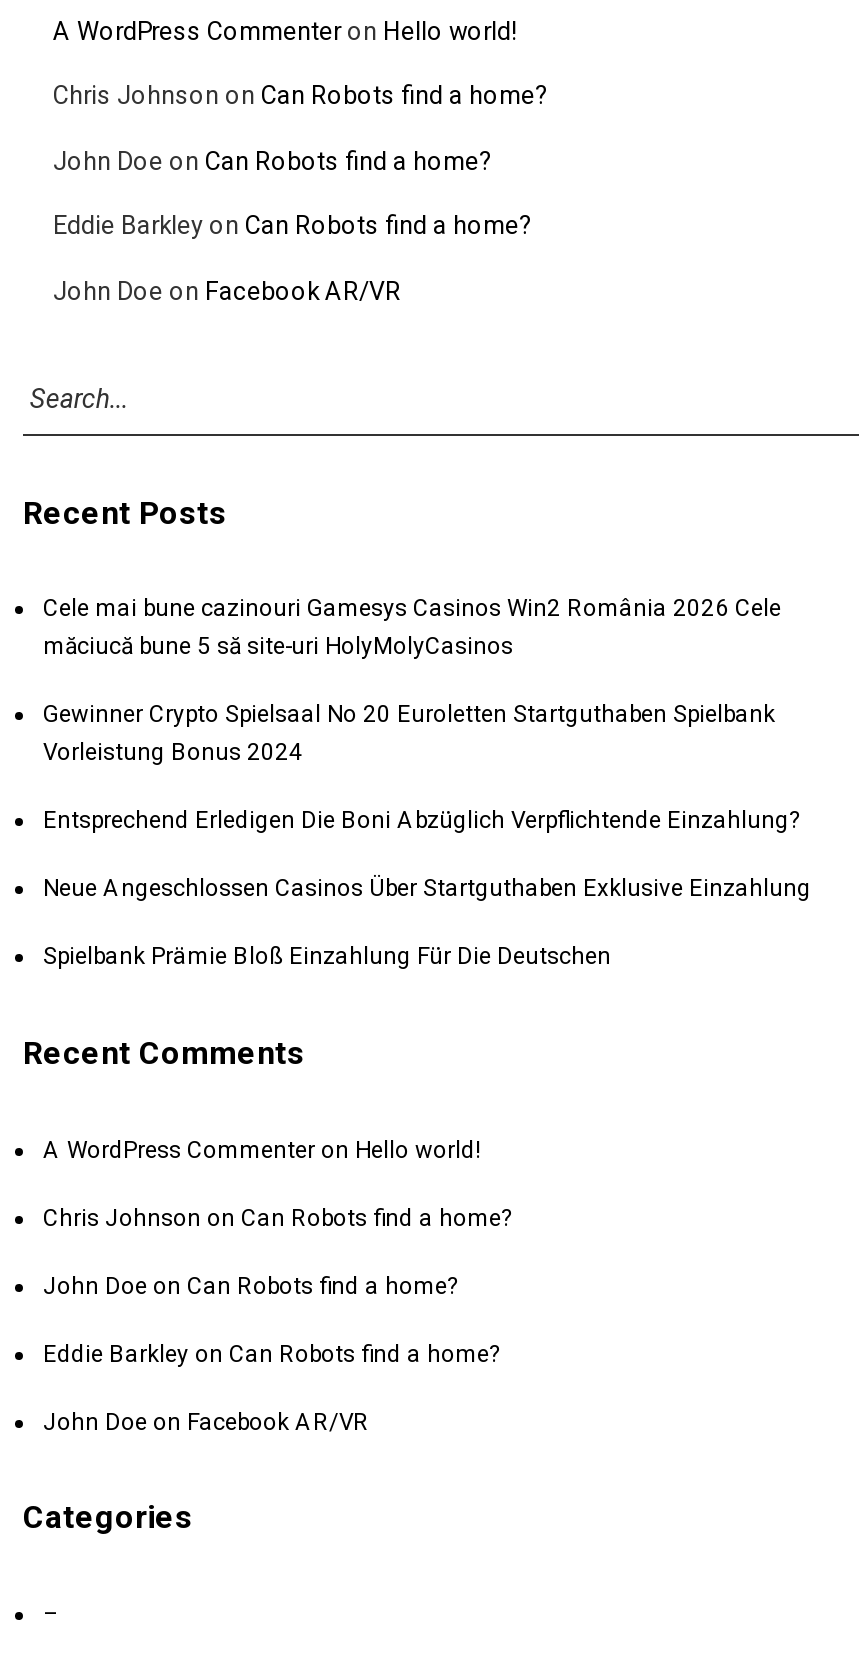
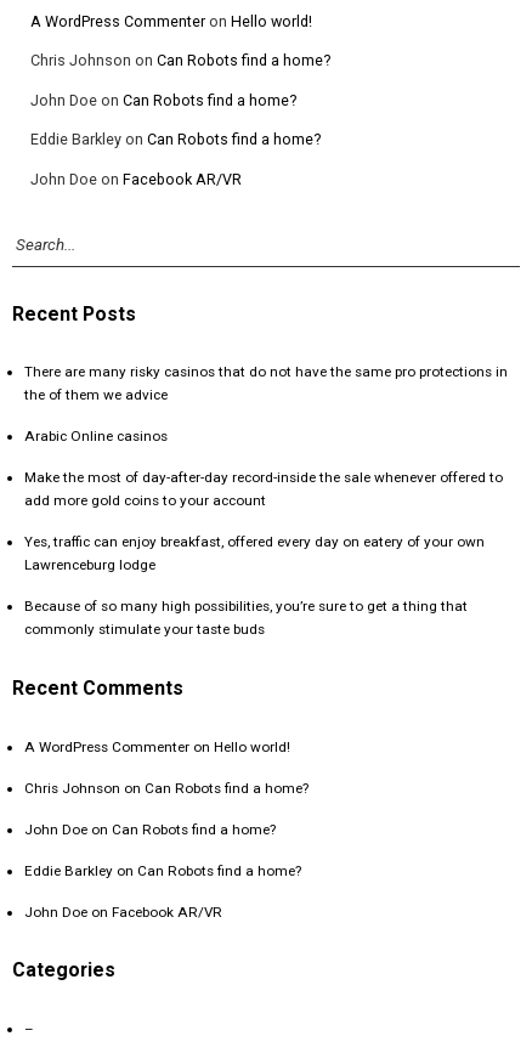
- Cele mai bune cazinouri Gamesys Casinos Win2 România 2026 Cele
- măciucă bune 5 să site-uri HolyMolyCasinos
+ There are many risky casinos that do not have the same pro protections in
+ the of them we advice

- Gewinner Crypto Spielsaal No 20 Euroletten Startguthaben Spielbank
- Vorleistung Bonus 2024
+ Arabic Online casinos

- Entsprechend Erledigen Die Boni Abzüglich Verpflichtende Einzahlung?
+ Make the most of day-after-day record-inside the sale whenever offered to
+ add more gold coins to your account

- Neue Angeschlossen Casinos Über Startguthaben Exklusive Einzahlung
+ Yes, traffic can enjoy breakfast, offered every day on eatery of your own
+ Lawrenceburg lodge

- Spielbank Prämie Bloß Einzahlung Für Die Deutschen
+ Because of so many high possibilities, you’re sure to get a thing that
+ commonly stimulate your taste buds
